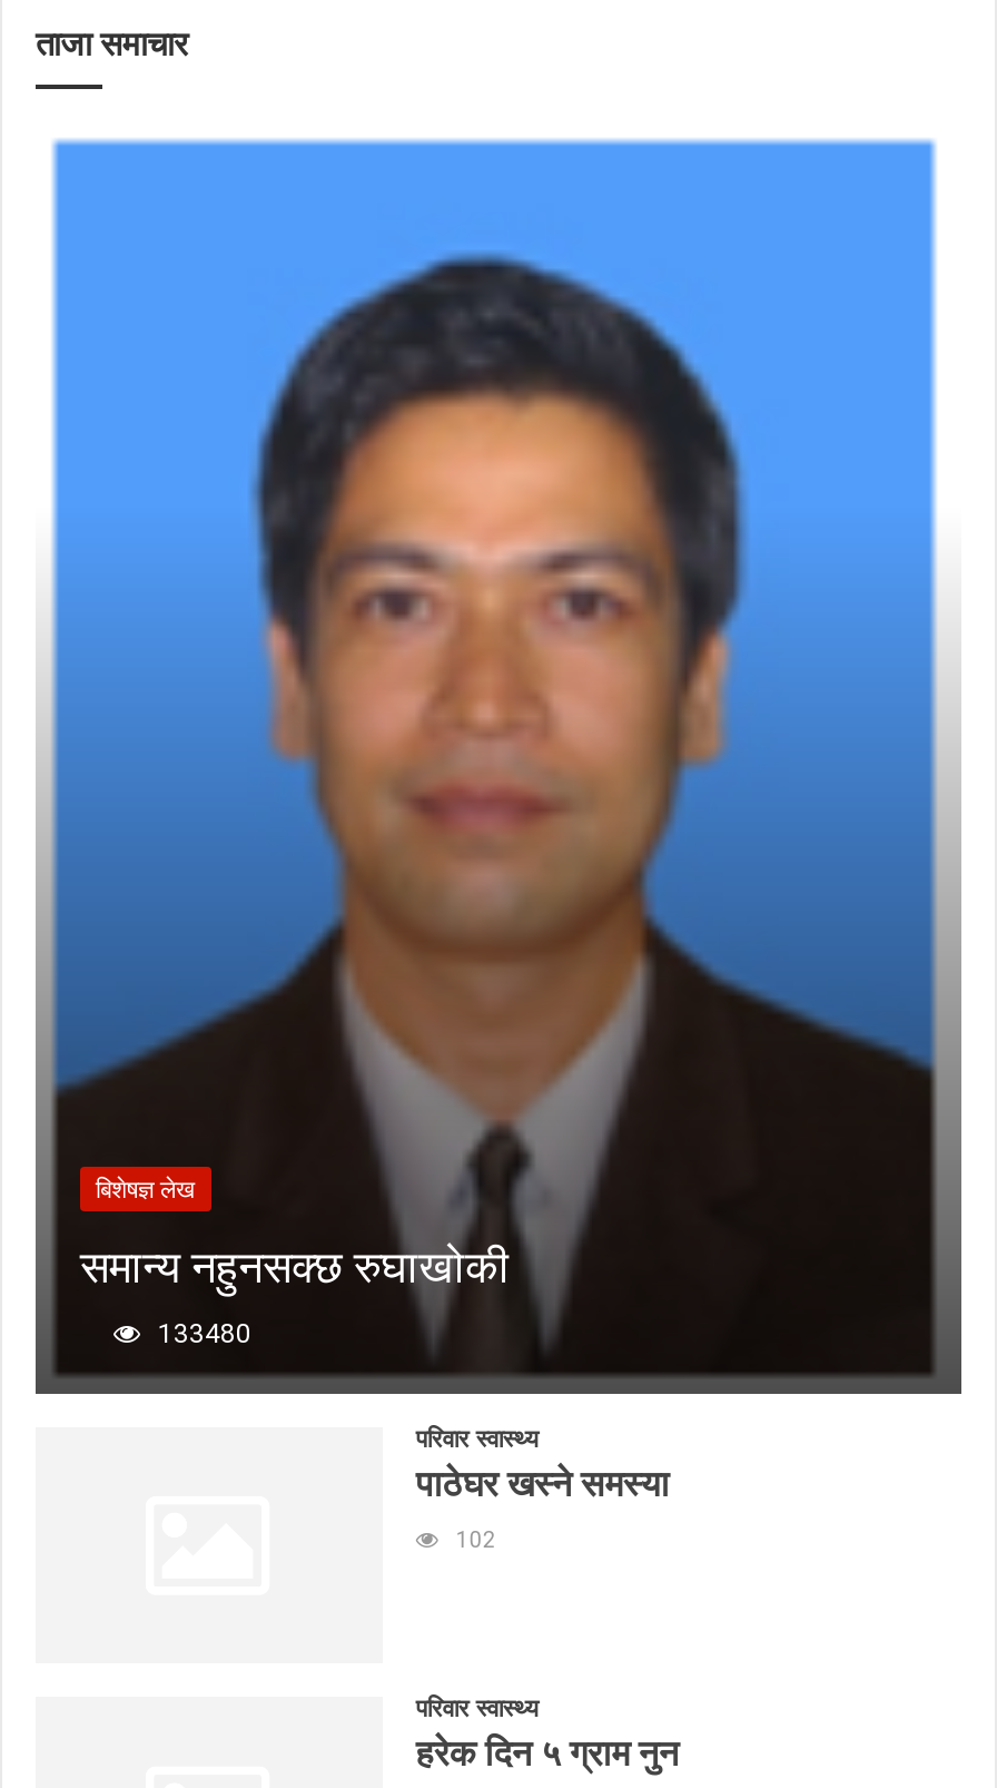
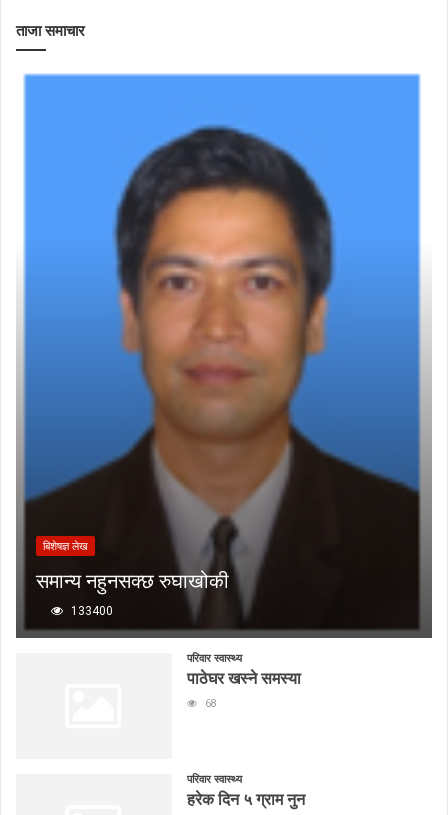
- 133480
+ 133400

- 102
+ 68
